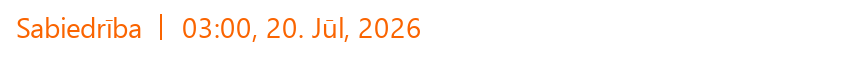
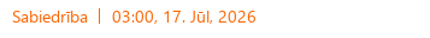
- Sabiedrība 03:00, 20. Jūl, 2026
+ Sabiedrība 03:00, 17. Jūl, 2026
